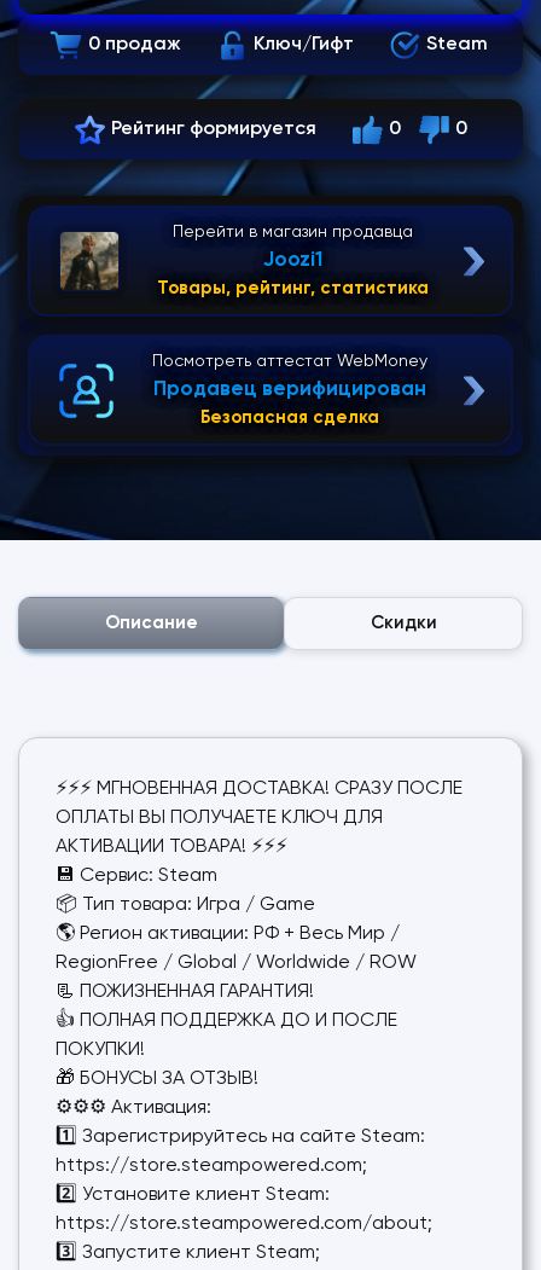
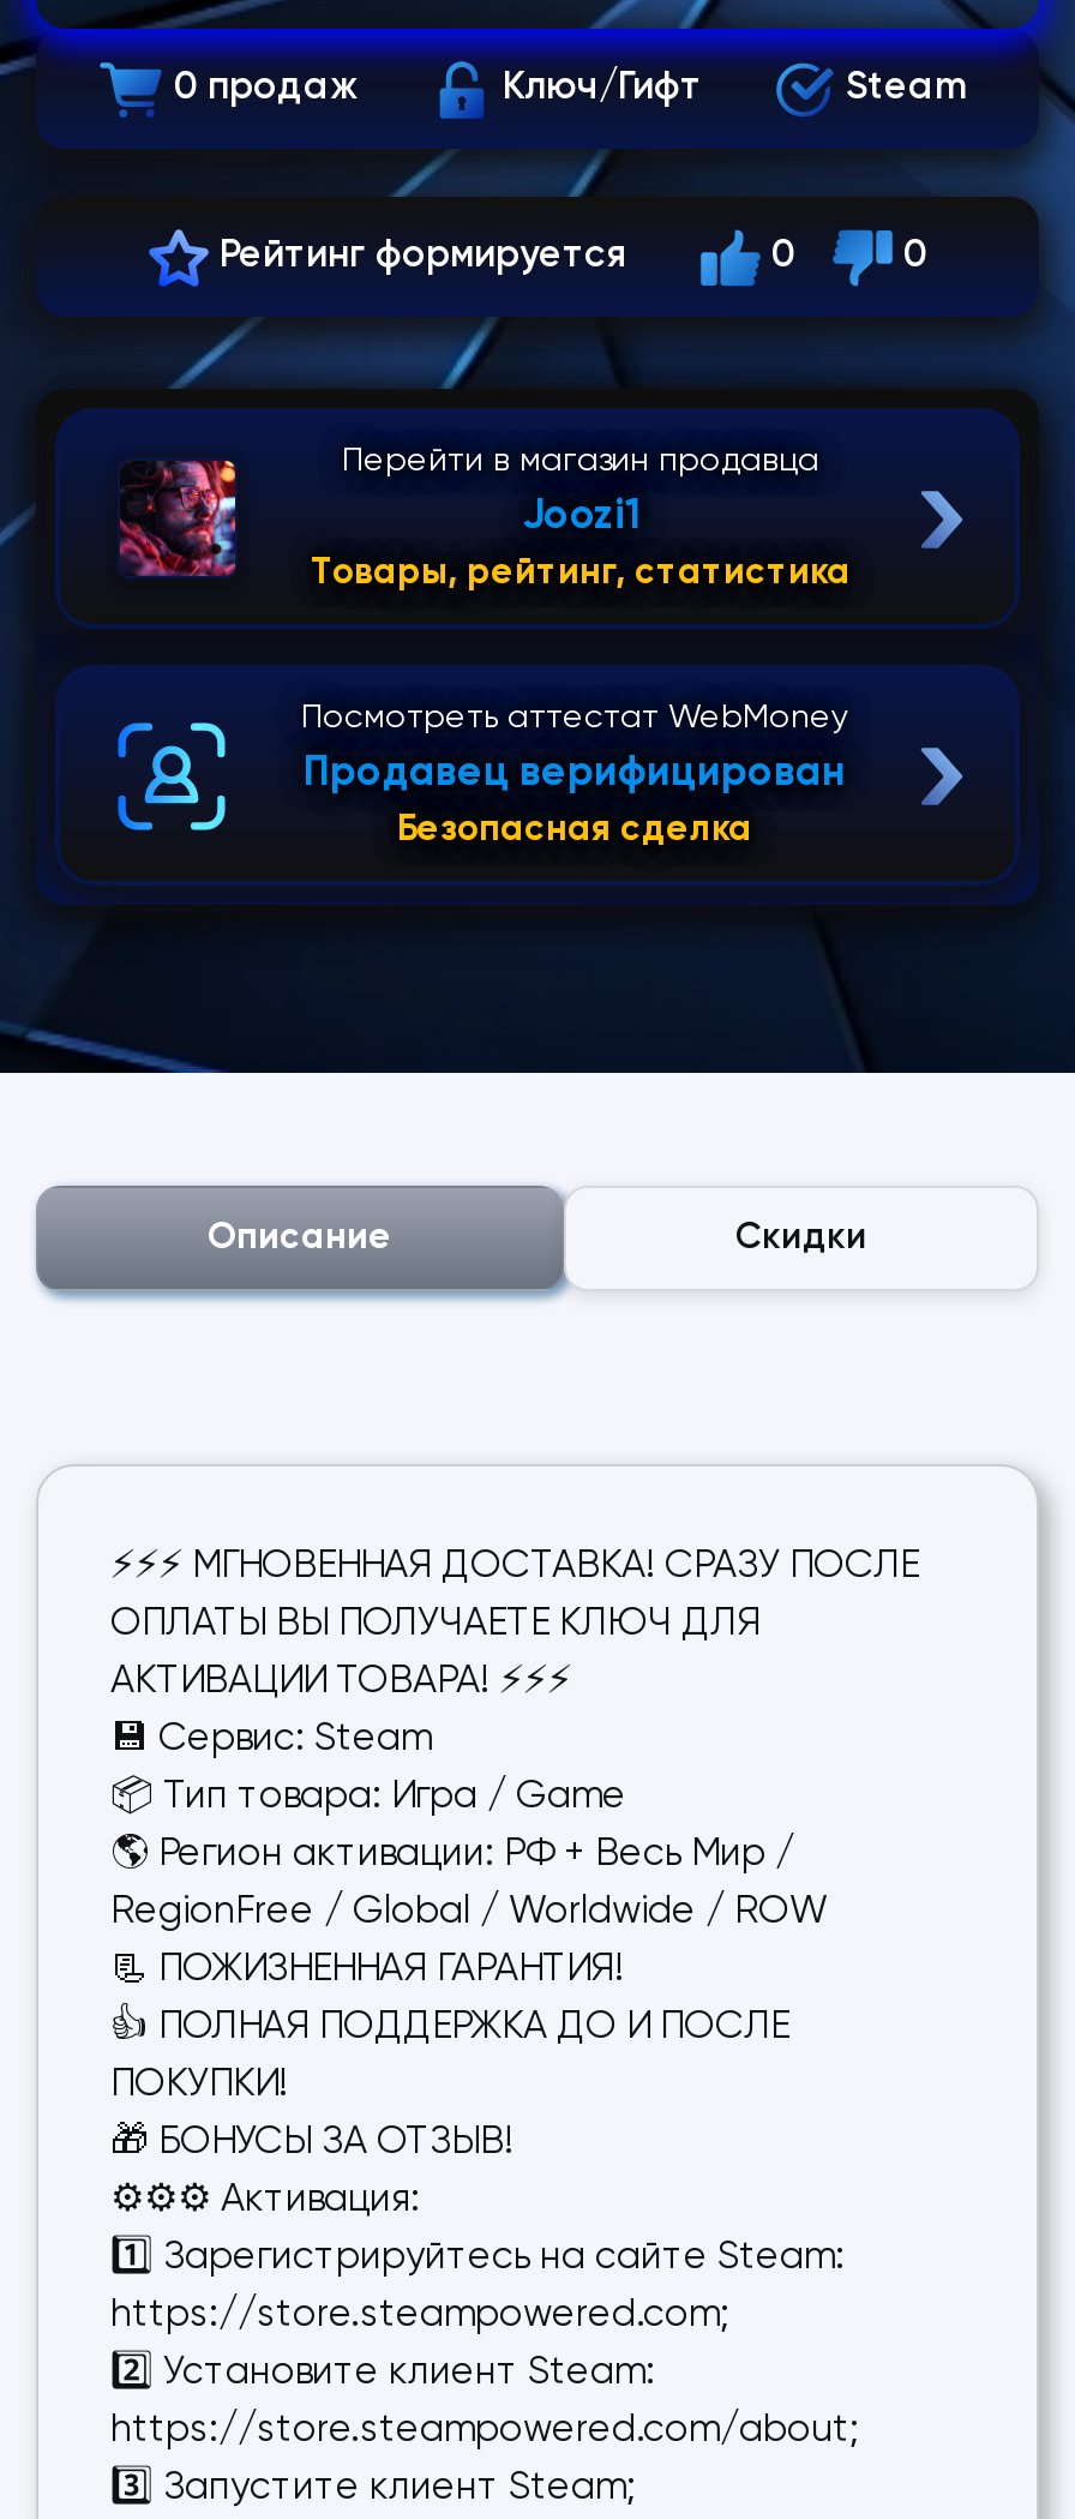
- [image]
+ [image]
